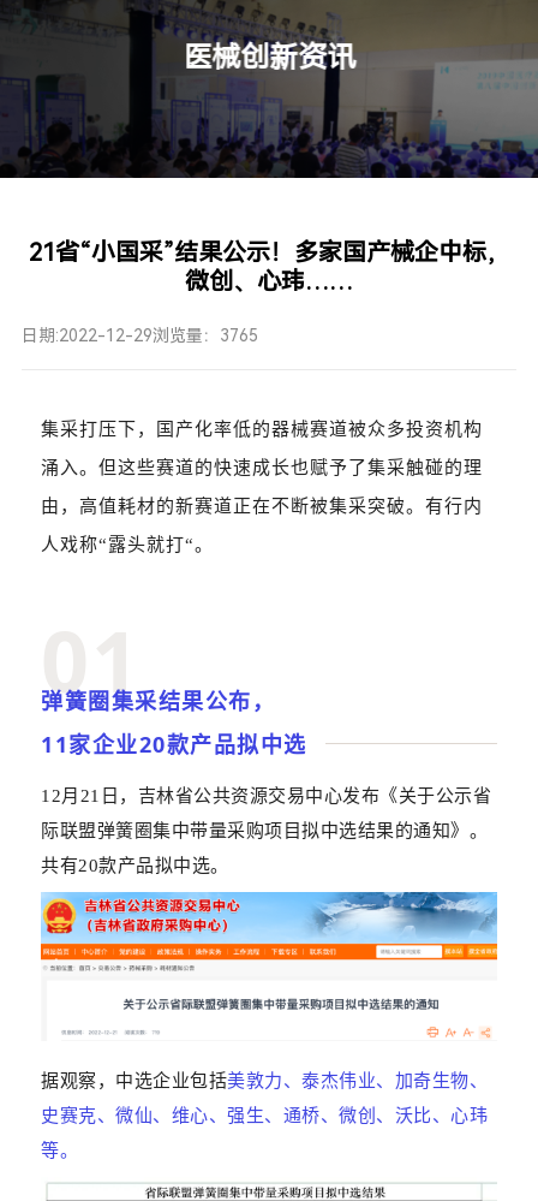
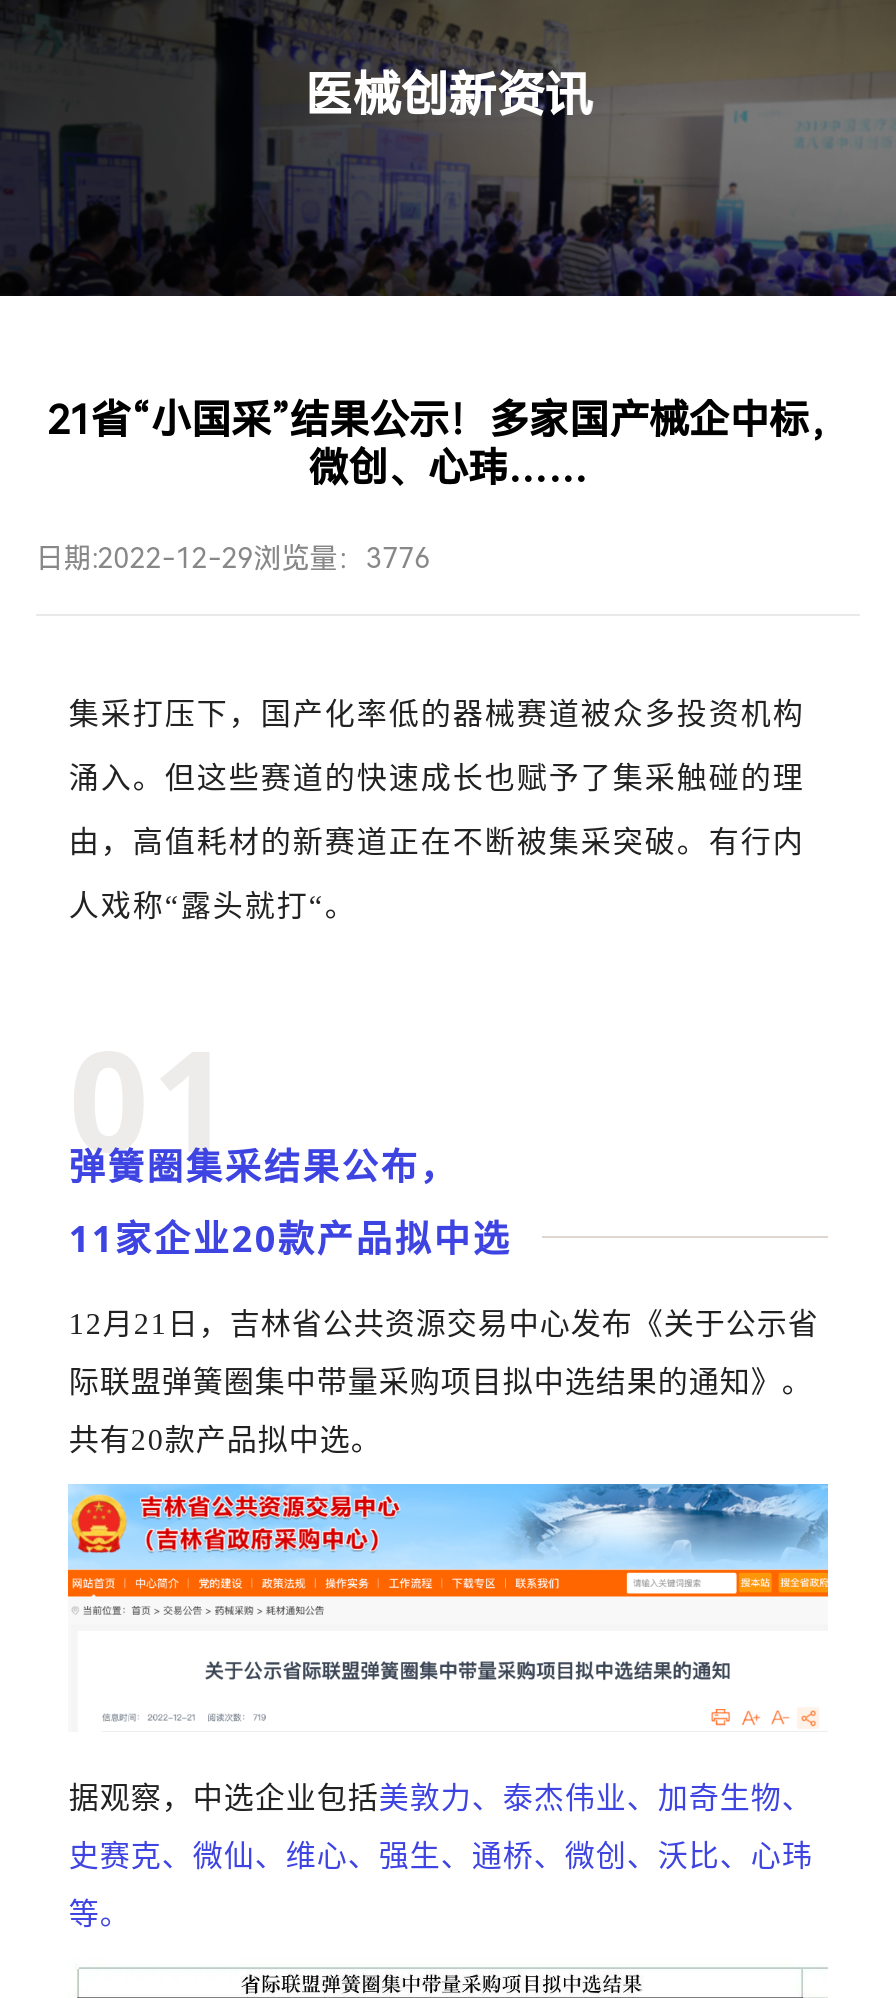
- 日期:2022-12-29浏览量：3765
+ 日期:2022-12-29浏览量：3776
